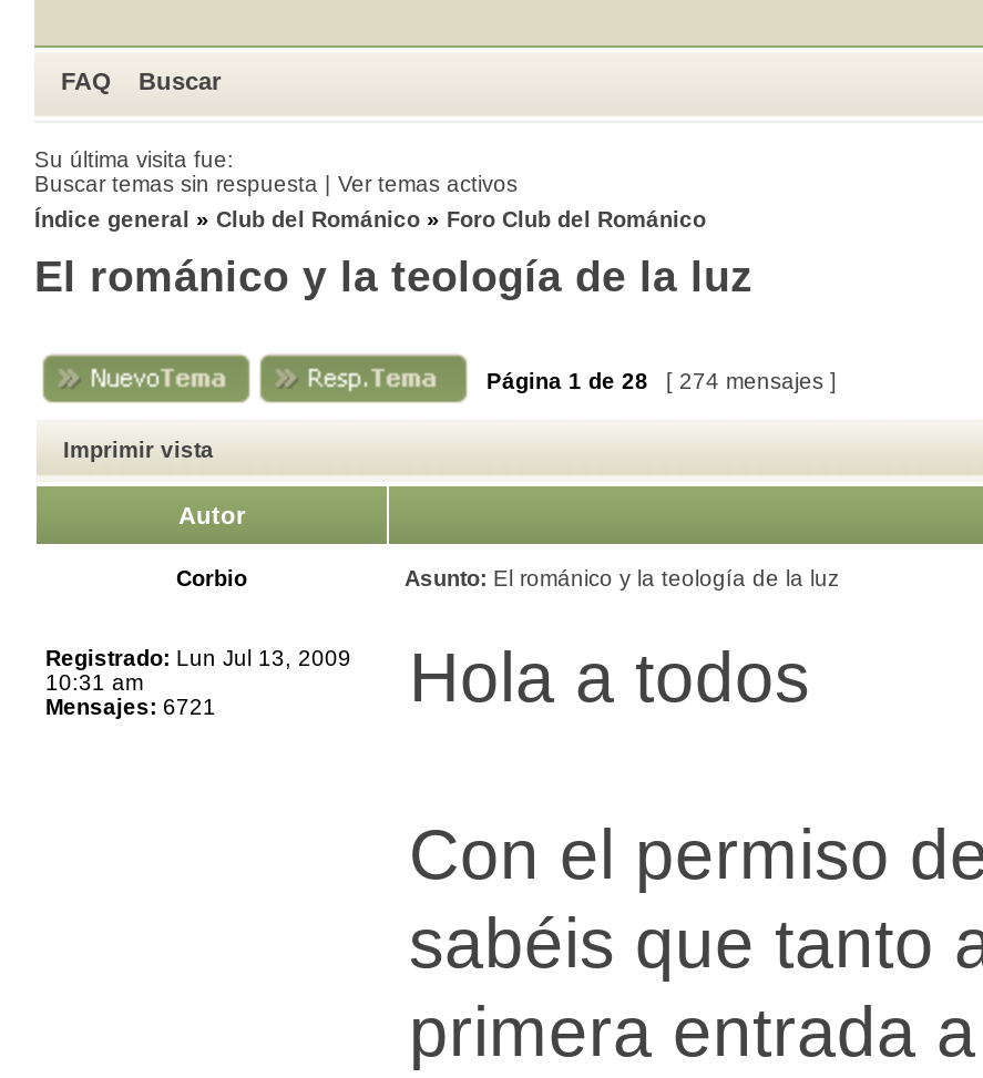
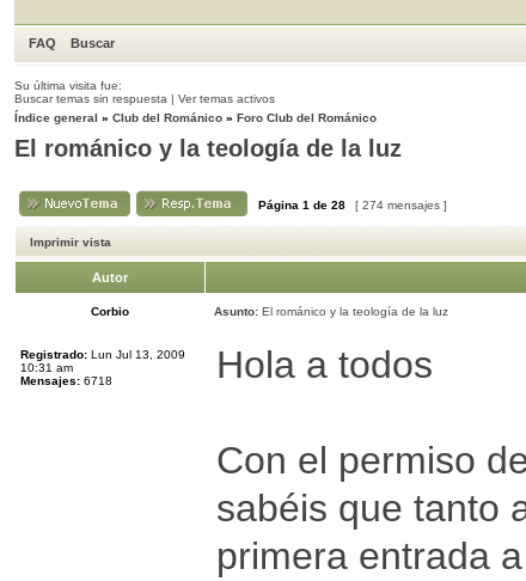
- Mensajes: 6721
+ Mensajes: 6718
